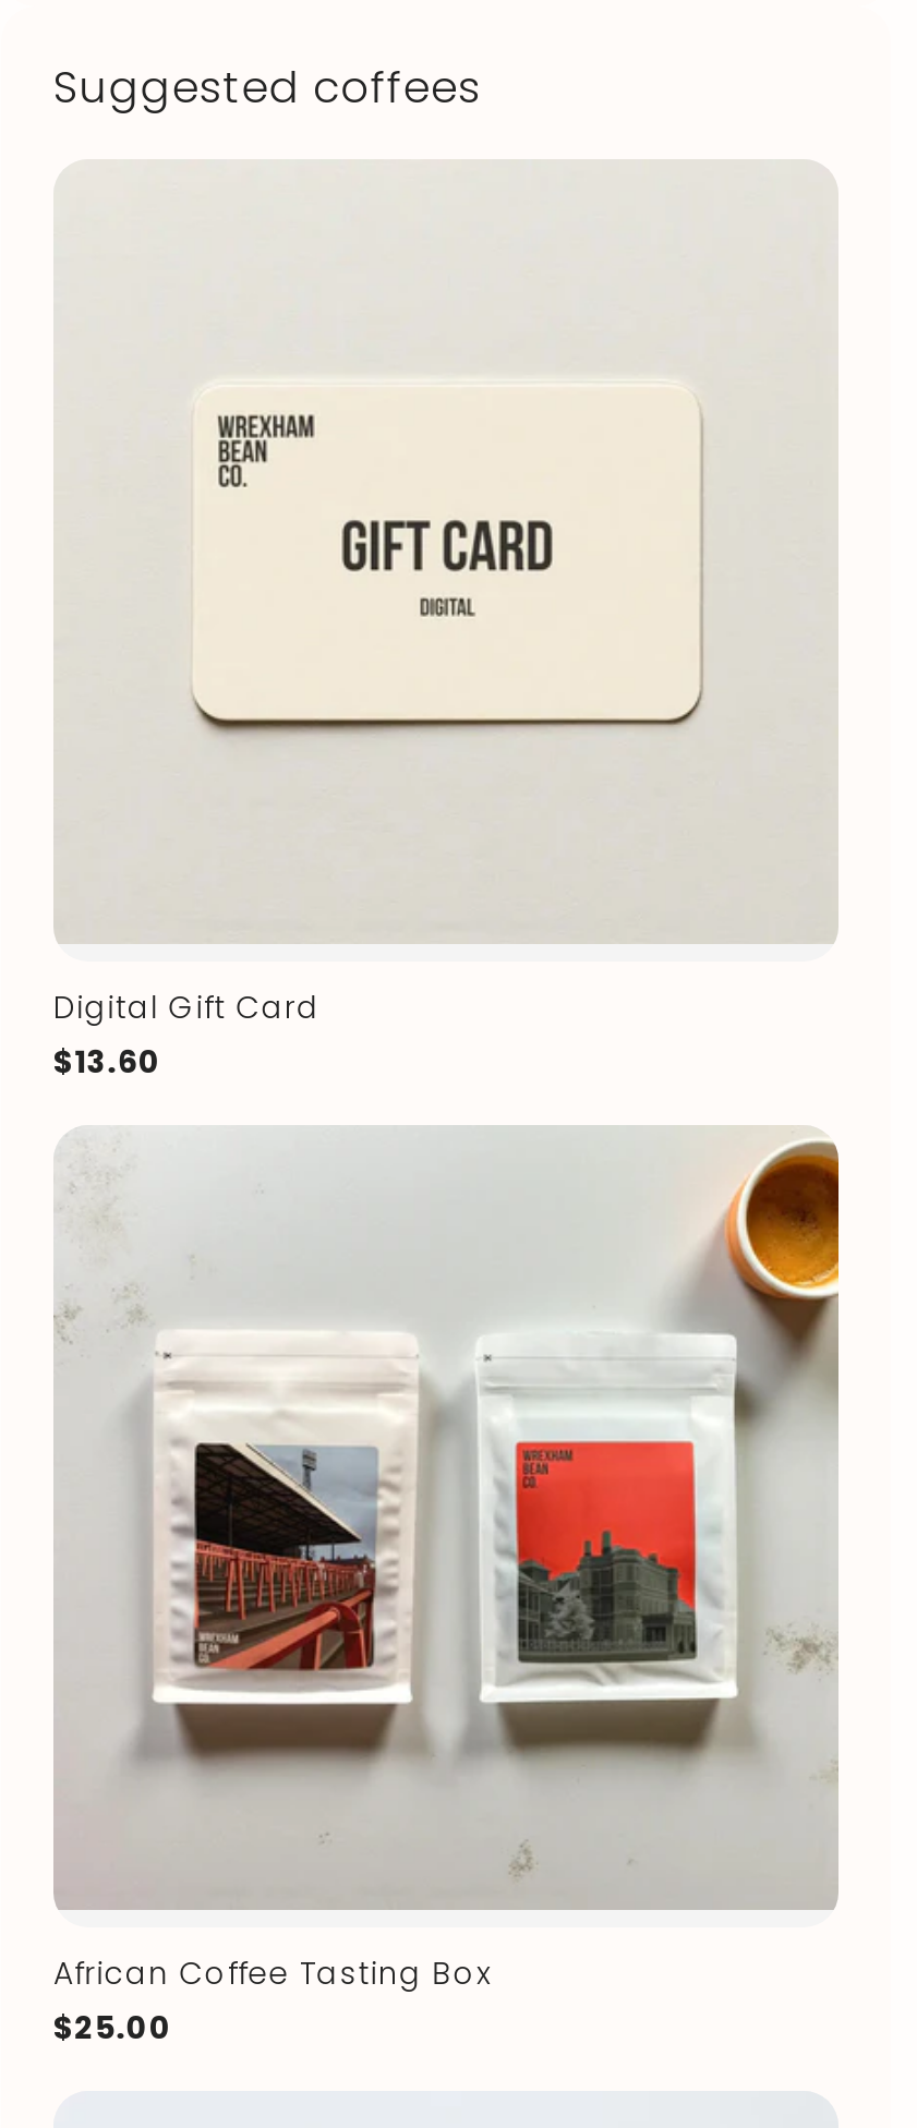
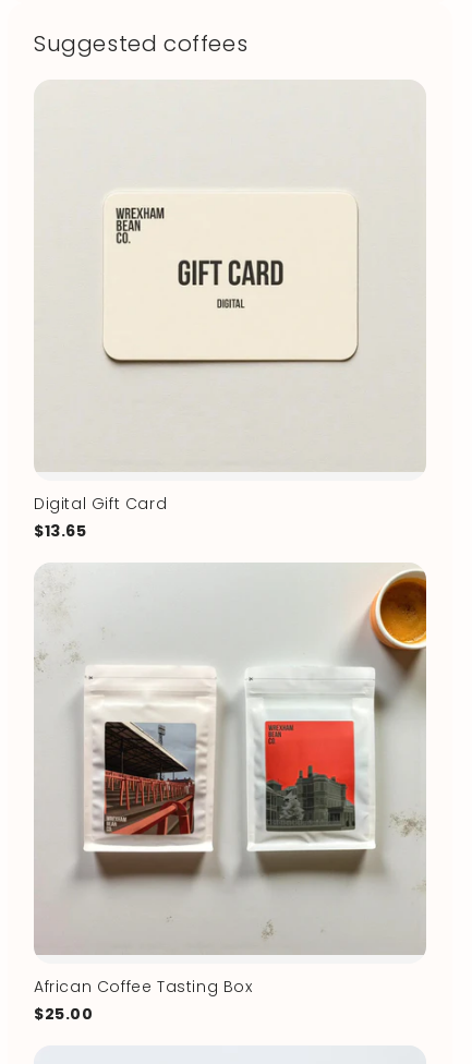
- $13.60
+ $13.65
